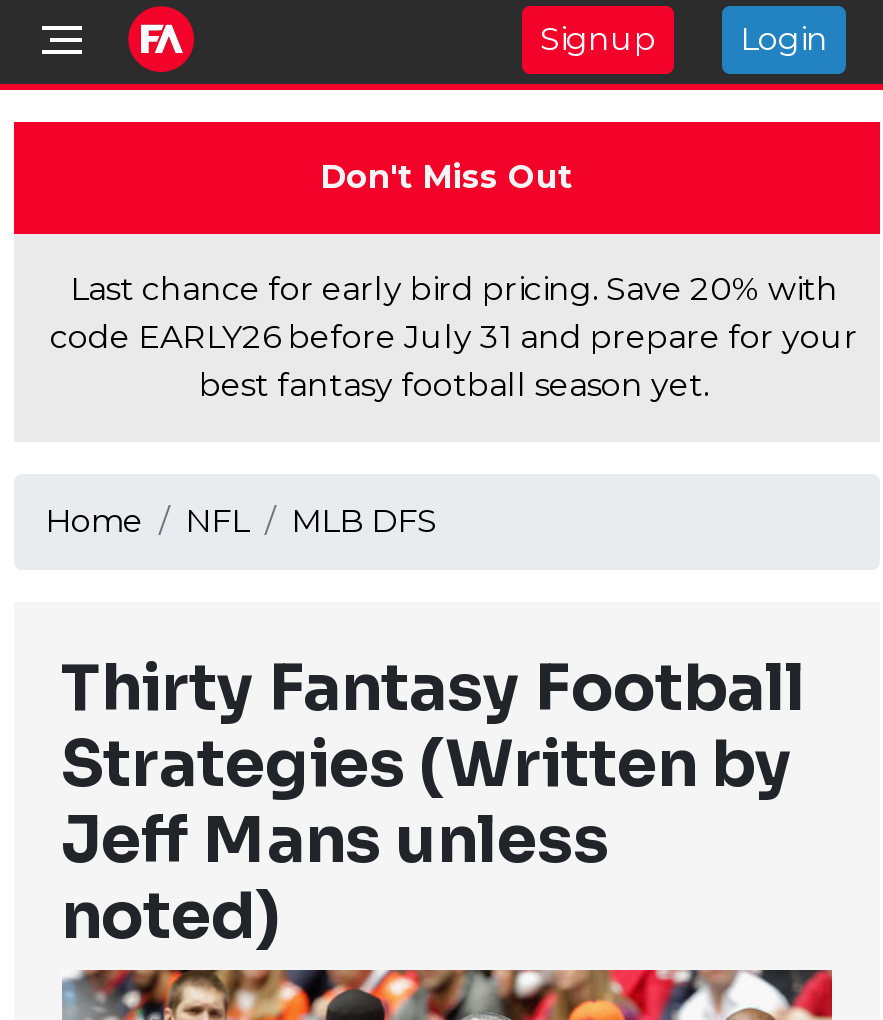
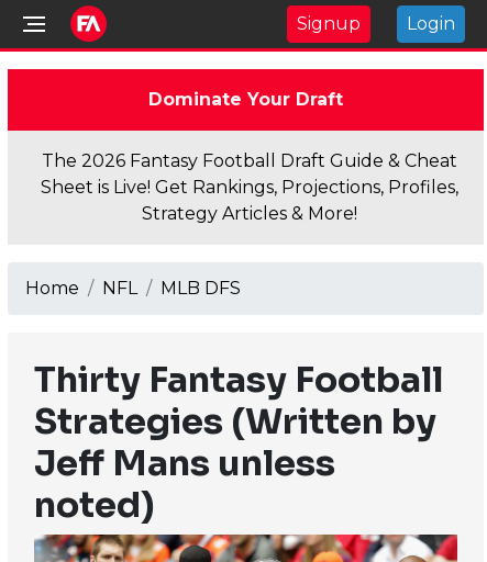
- Don't Miss Out
+ Dominate Your Draft

- Last chance for early bird pricing. Save 20% with
- code EARLY26 before July 31 and prepare for your
- best fantasy football season yet.
+ The 2026 Fantasy Football Draft Guide & Cheat
+ Sheet is Live! Get Rankings, Projections, Profiles,
+ Strategy Articles & More!
